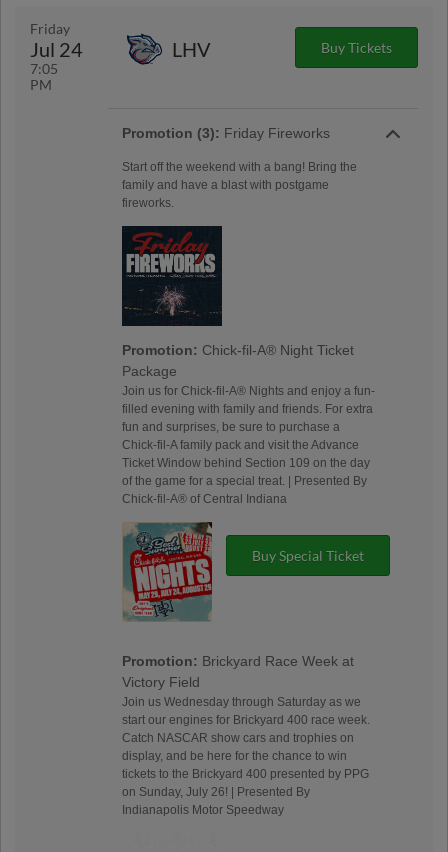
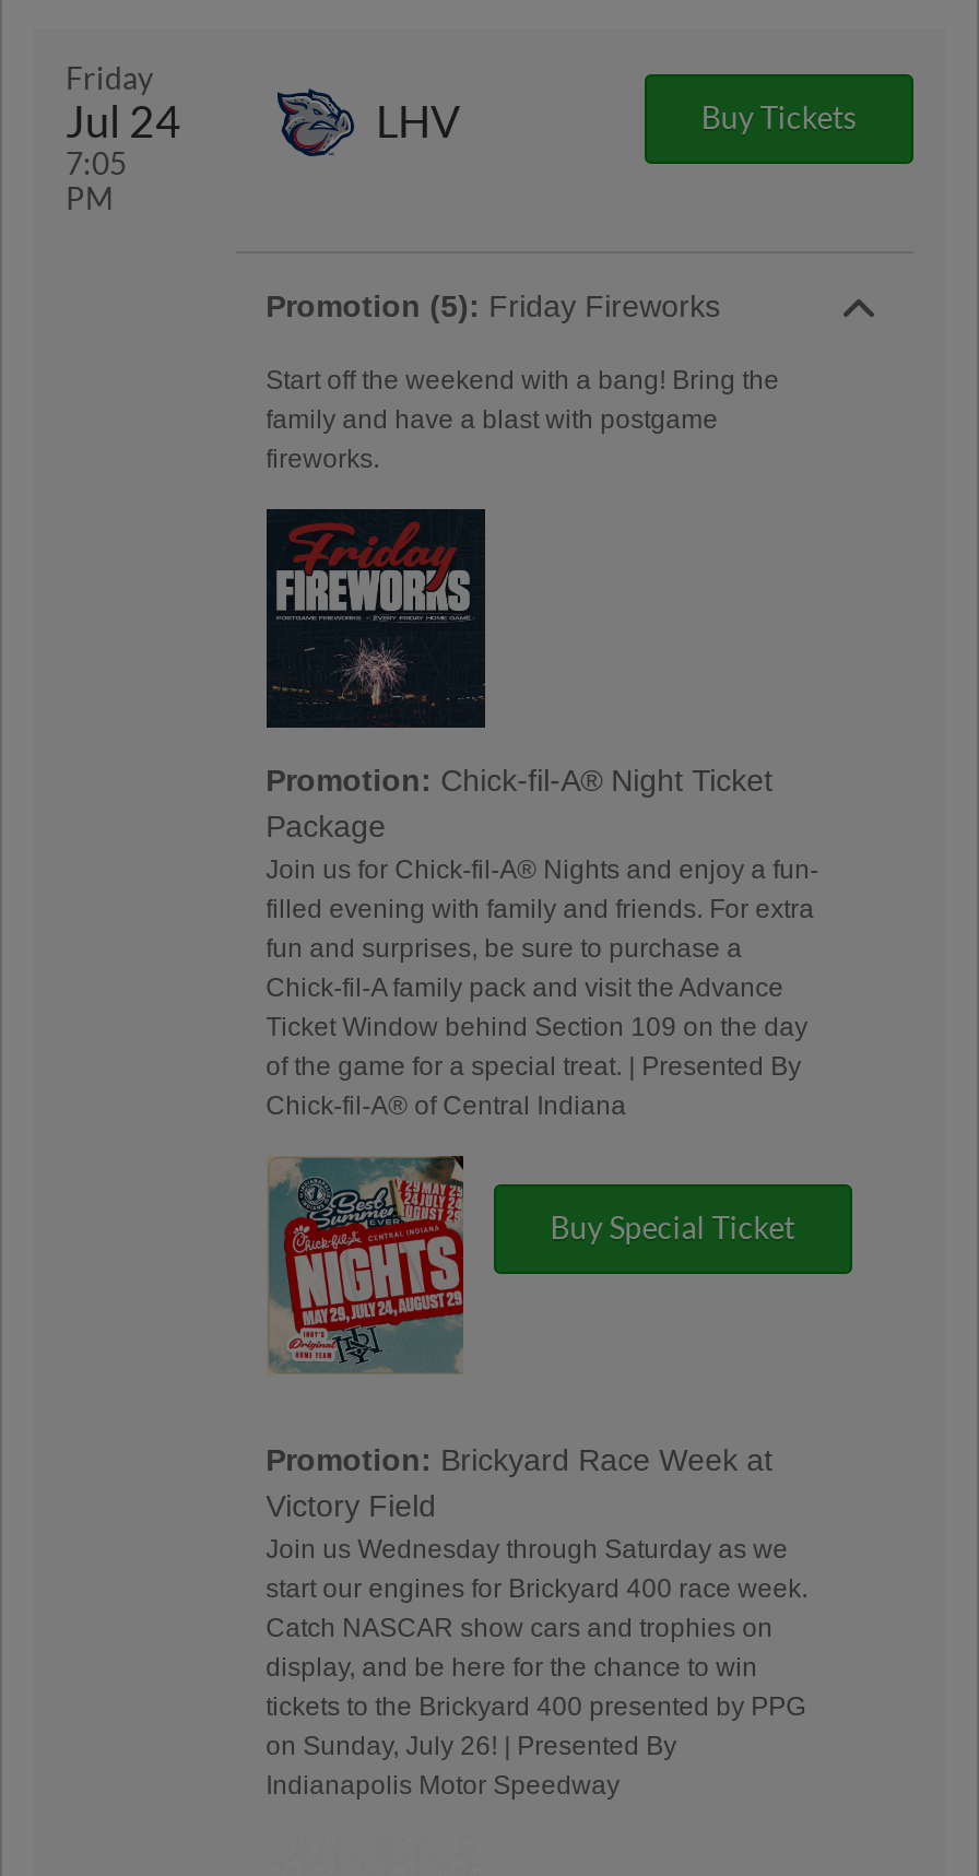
- Promotion (3): Friday Fireworks
+ Promotion (5): Friday Fireworks
